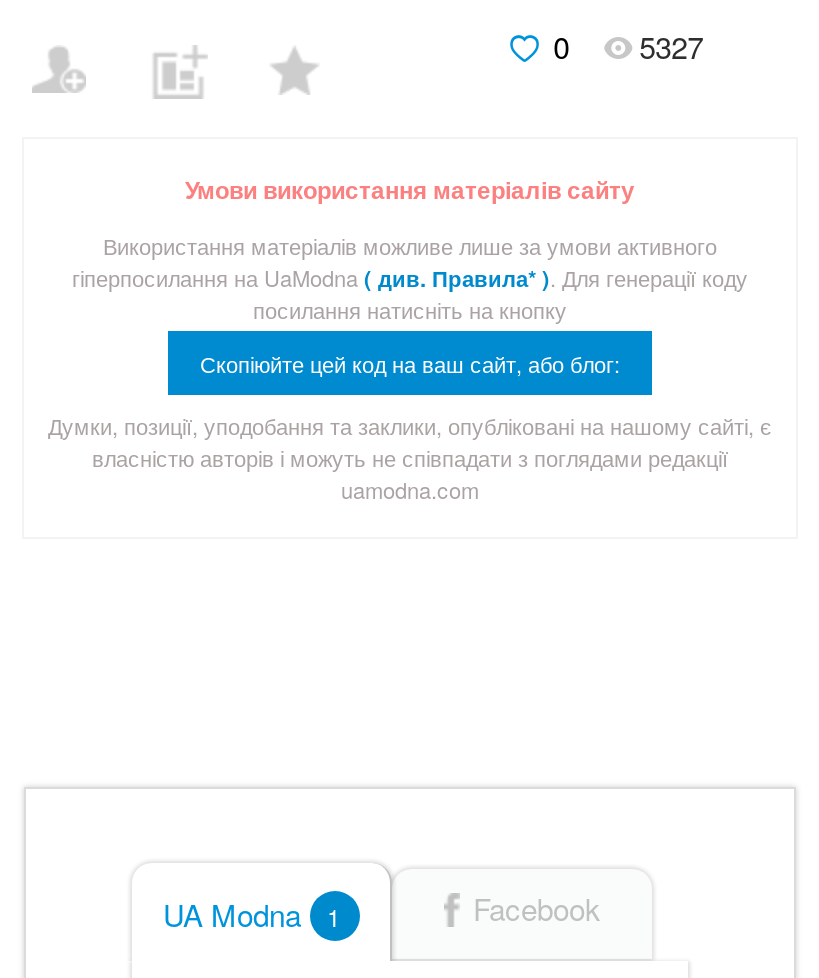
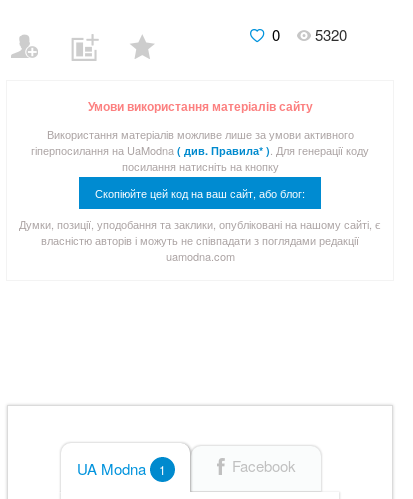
- 0 5327
+ 0 5320
